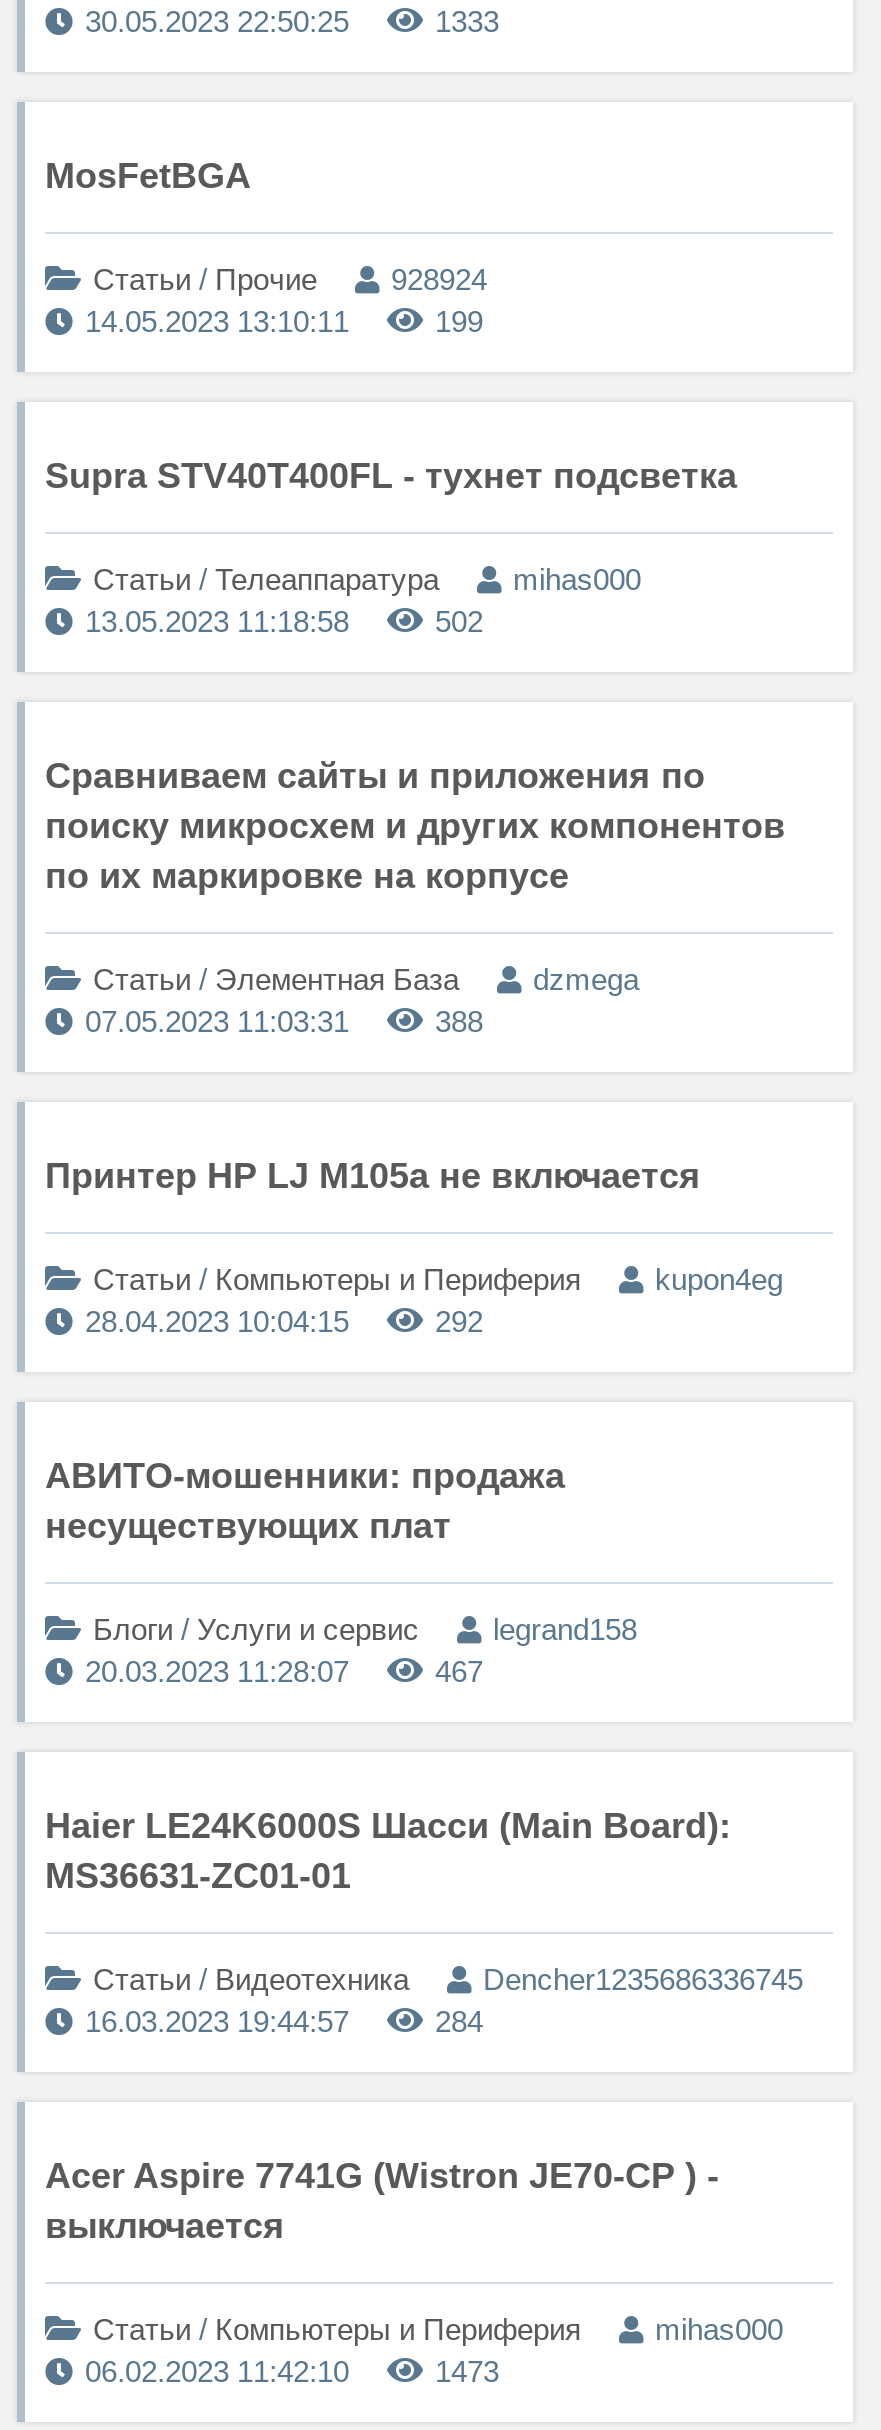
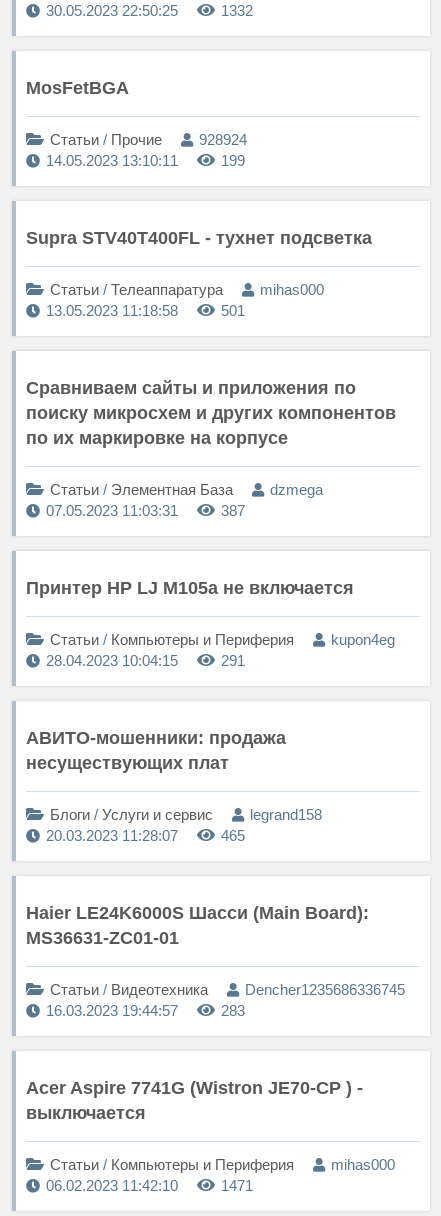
- 1333
+ 1332

- 502
+ 501

- 388
+ 387

- 292
+ 291

- 467
+ 465

- 284
+ 283

- 1473
+ 1471
